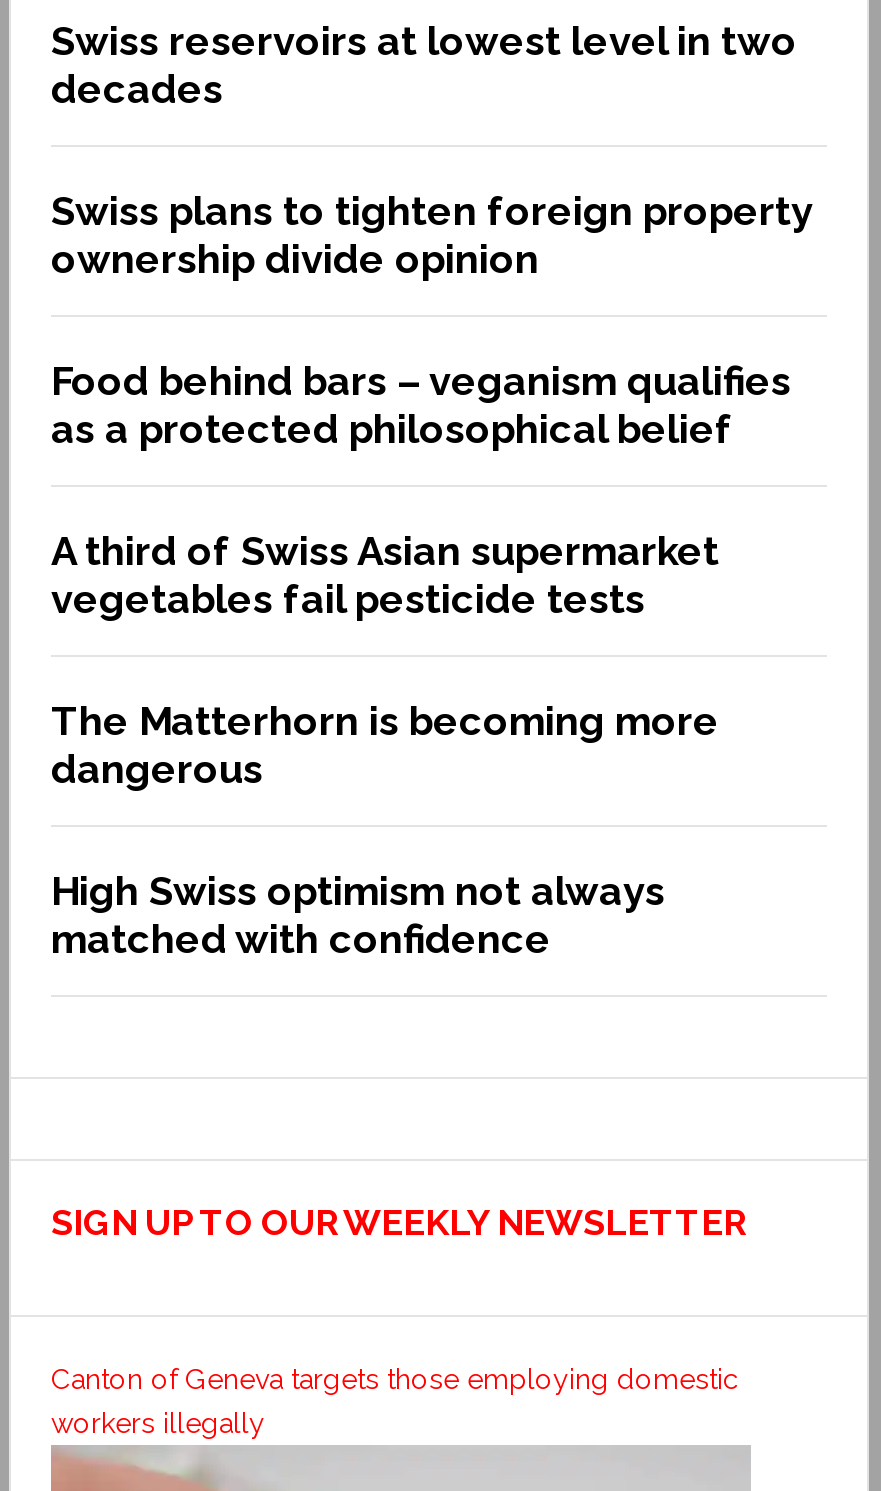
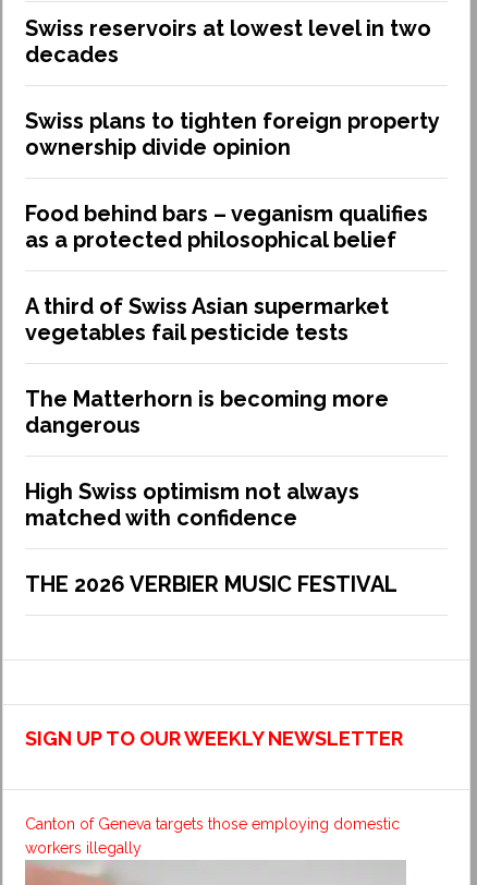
+ THE 2026 VERBIER MUSIC FESTIVAL
